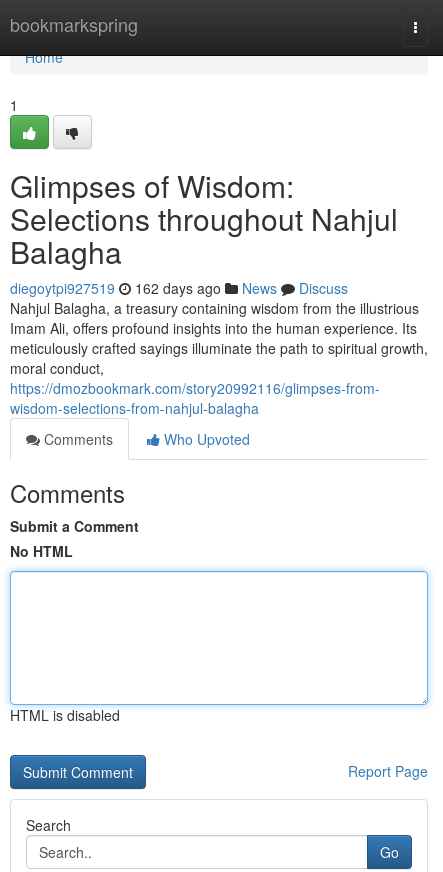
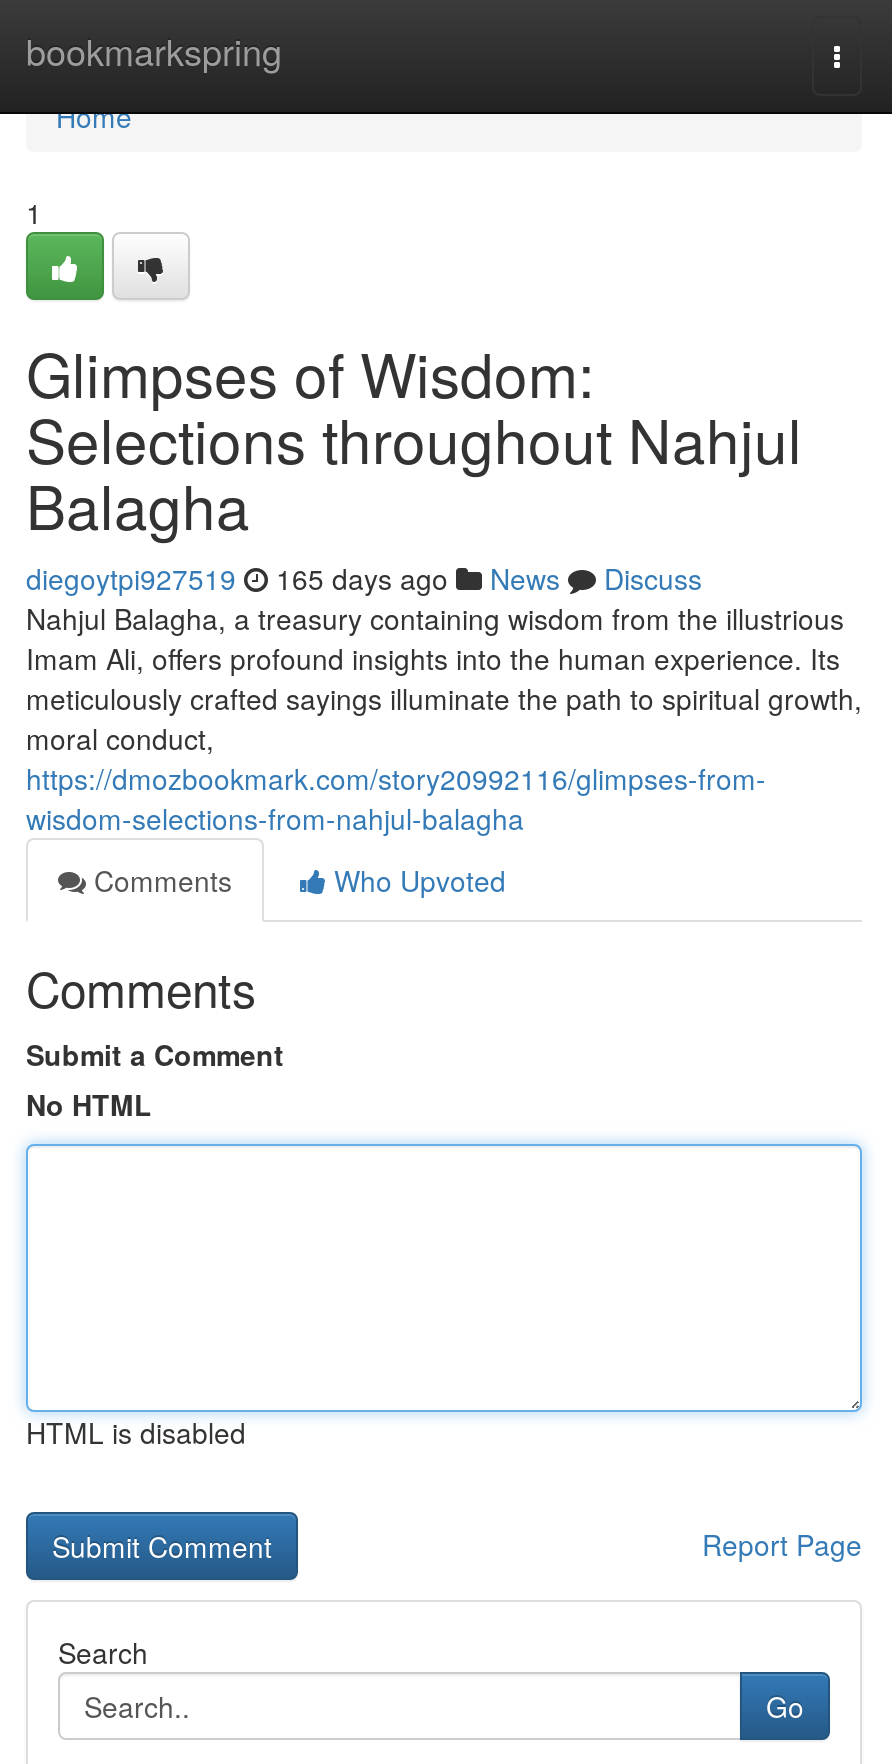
- diegoytpi927519 162 days ago News Discuss
+ diegoytpi927519 165 days ago News Discuss
